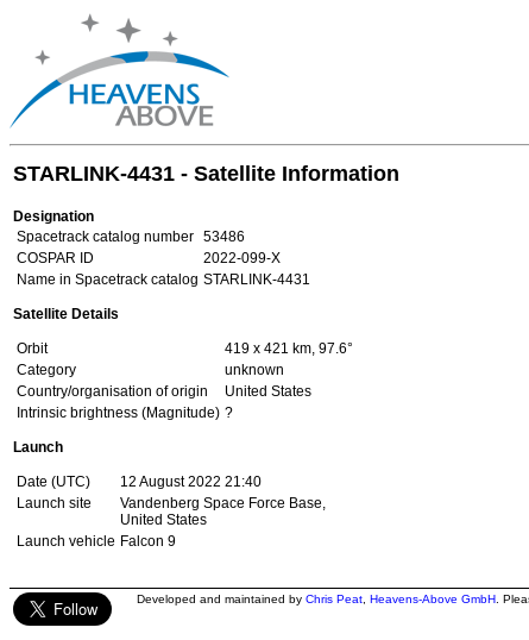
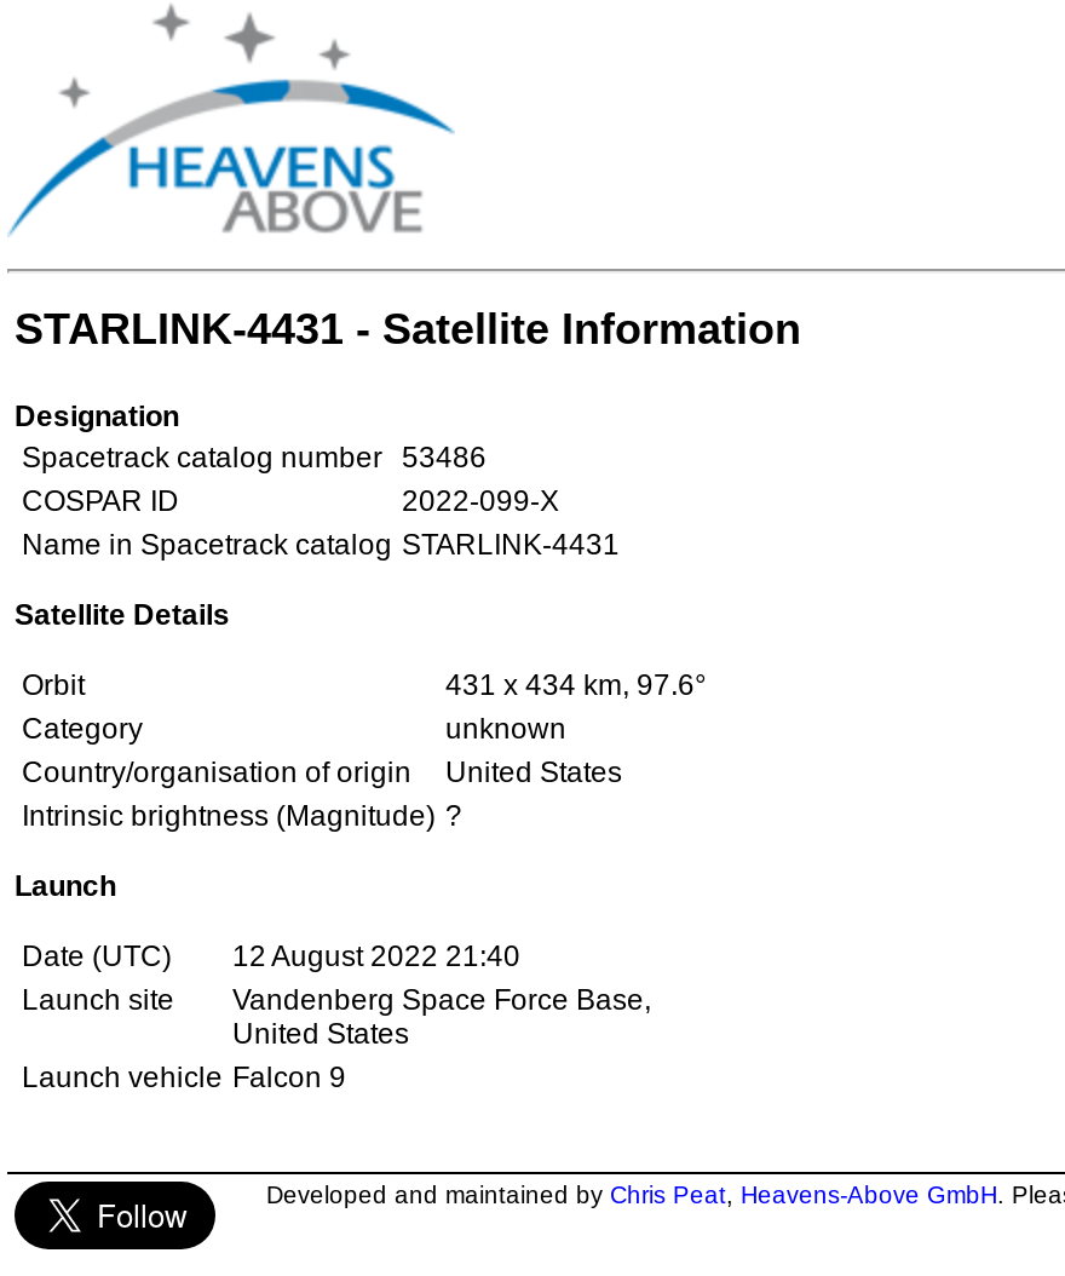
- 419 x 421 km, 97.6°
+ 431 x 434 km, 97.6°
